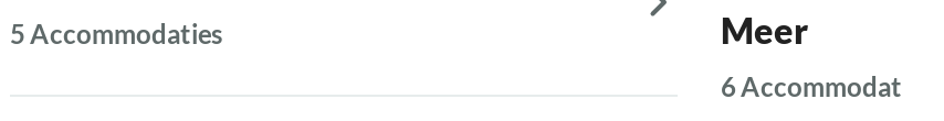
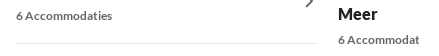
- 5 Accommodaties
+ 6 Accommodaties
